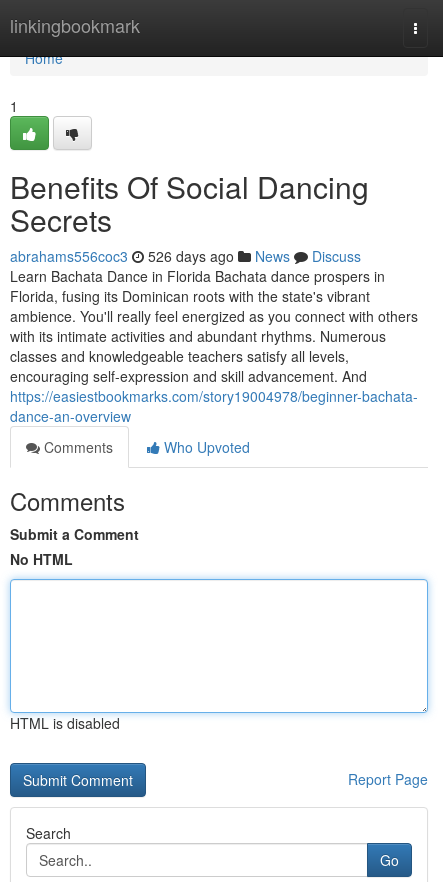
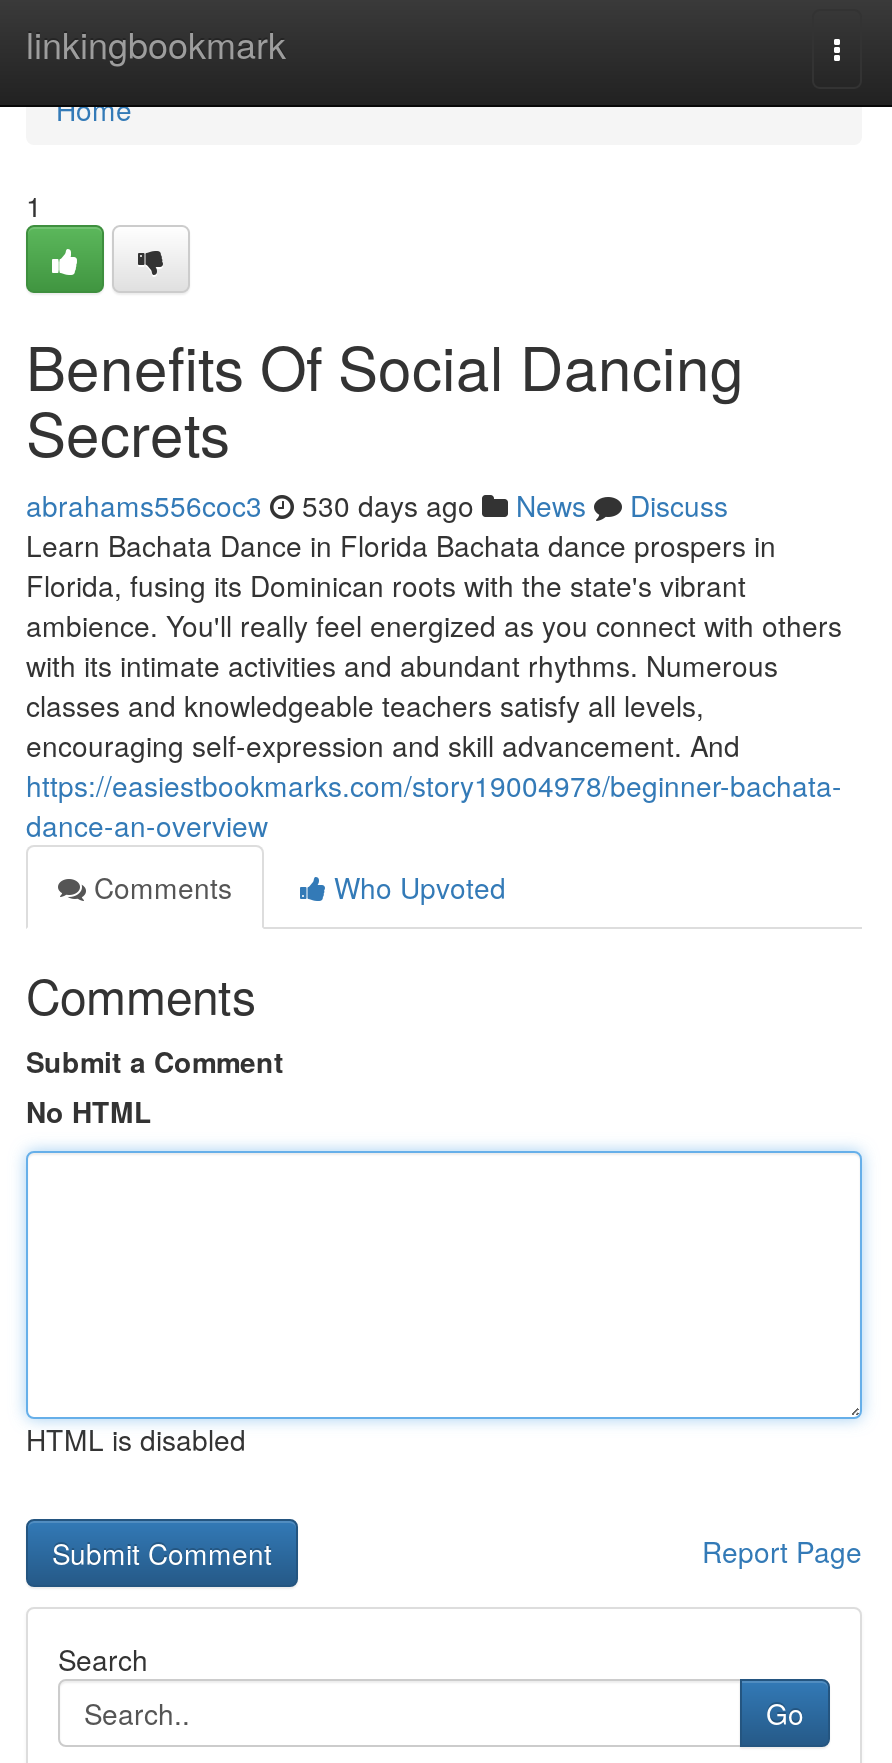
- abrahams556coc3 526 days ago News Discuss
+ abrahams556coc3 530 days ago News Discuss
